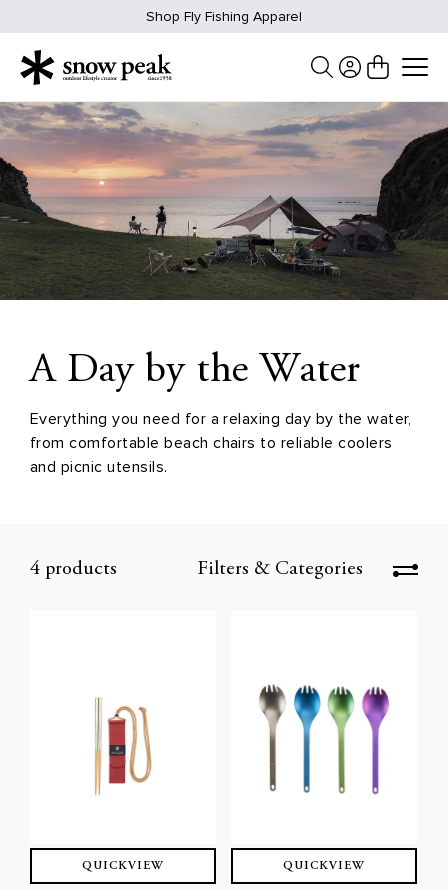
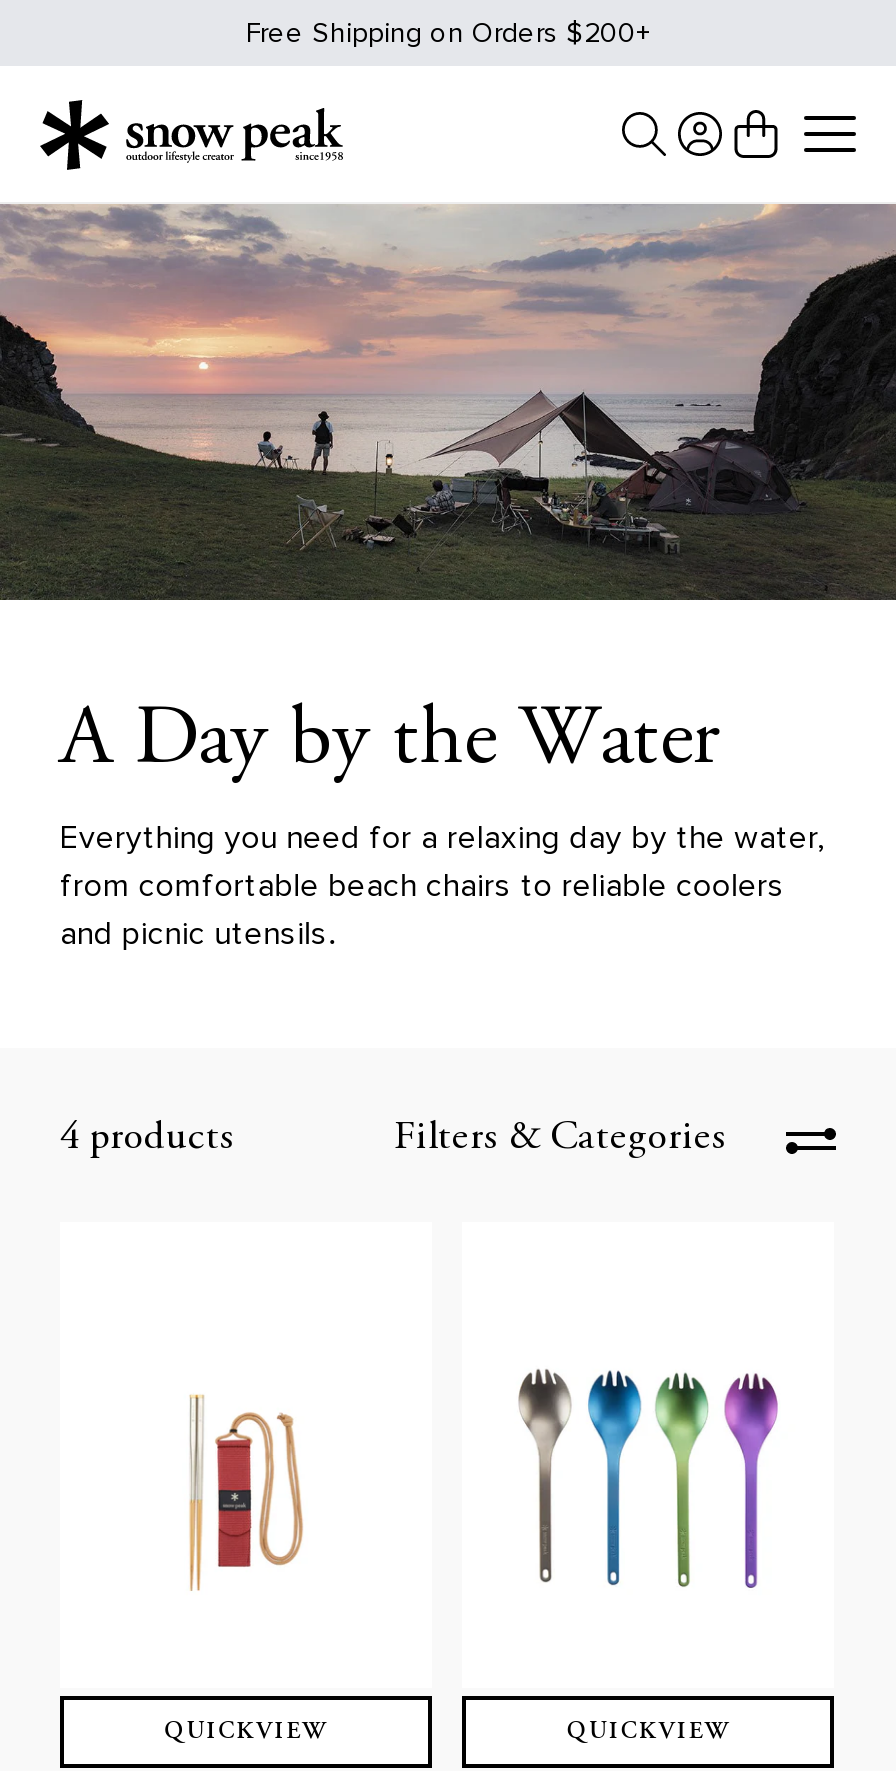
- Shop Fly Fishing Apparel
+ Free Shipping on Orders $200+
